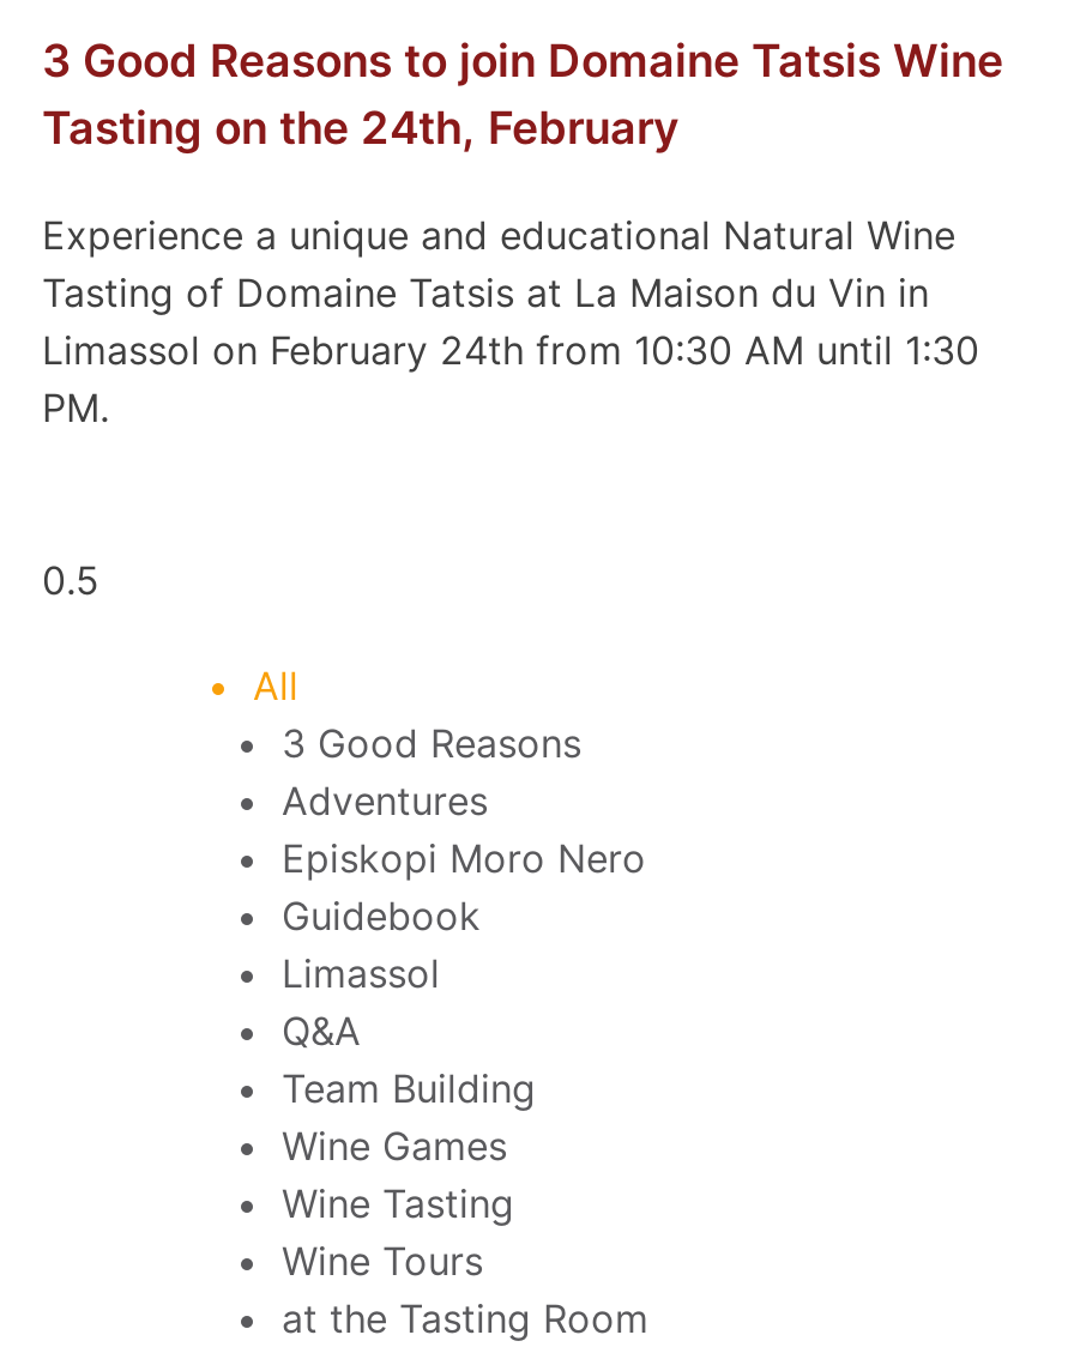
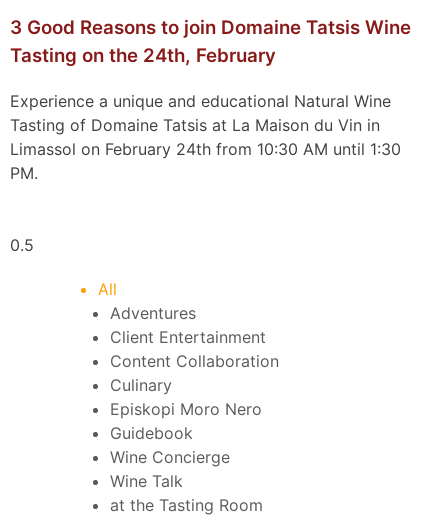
- 3 Good Reasons

+ Client Entertainment
+ Content Collaboration
+ Culinary

moved down: Episkopi Moro Nero | Guidebook

- Limassol
- Q&A
- Team Building
- Wine Games
- Wine Tasting
- Wine Tours
+ Wine Concierge
+ Wine Talk
